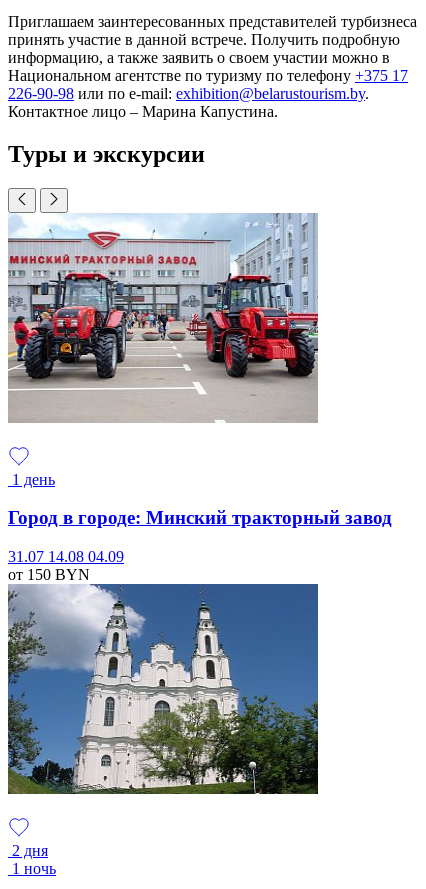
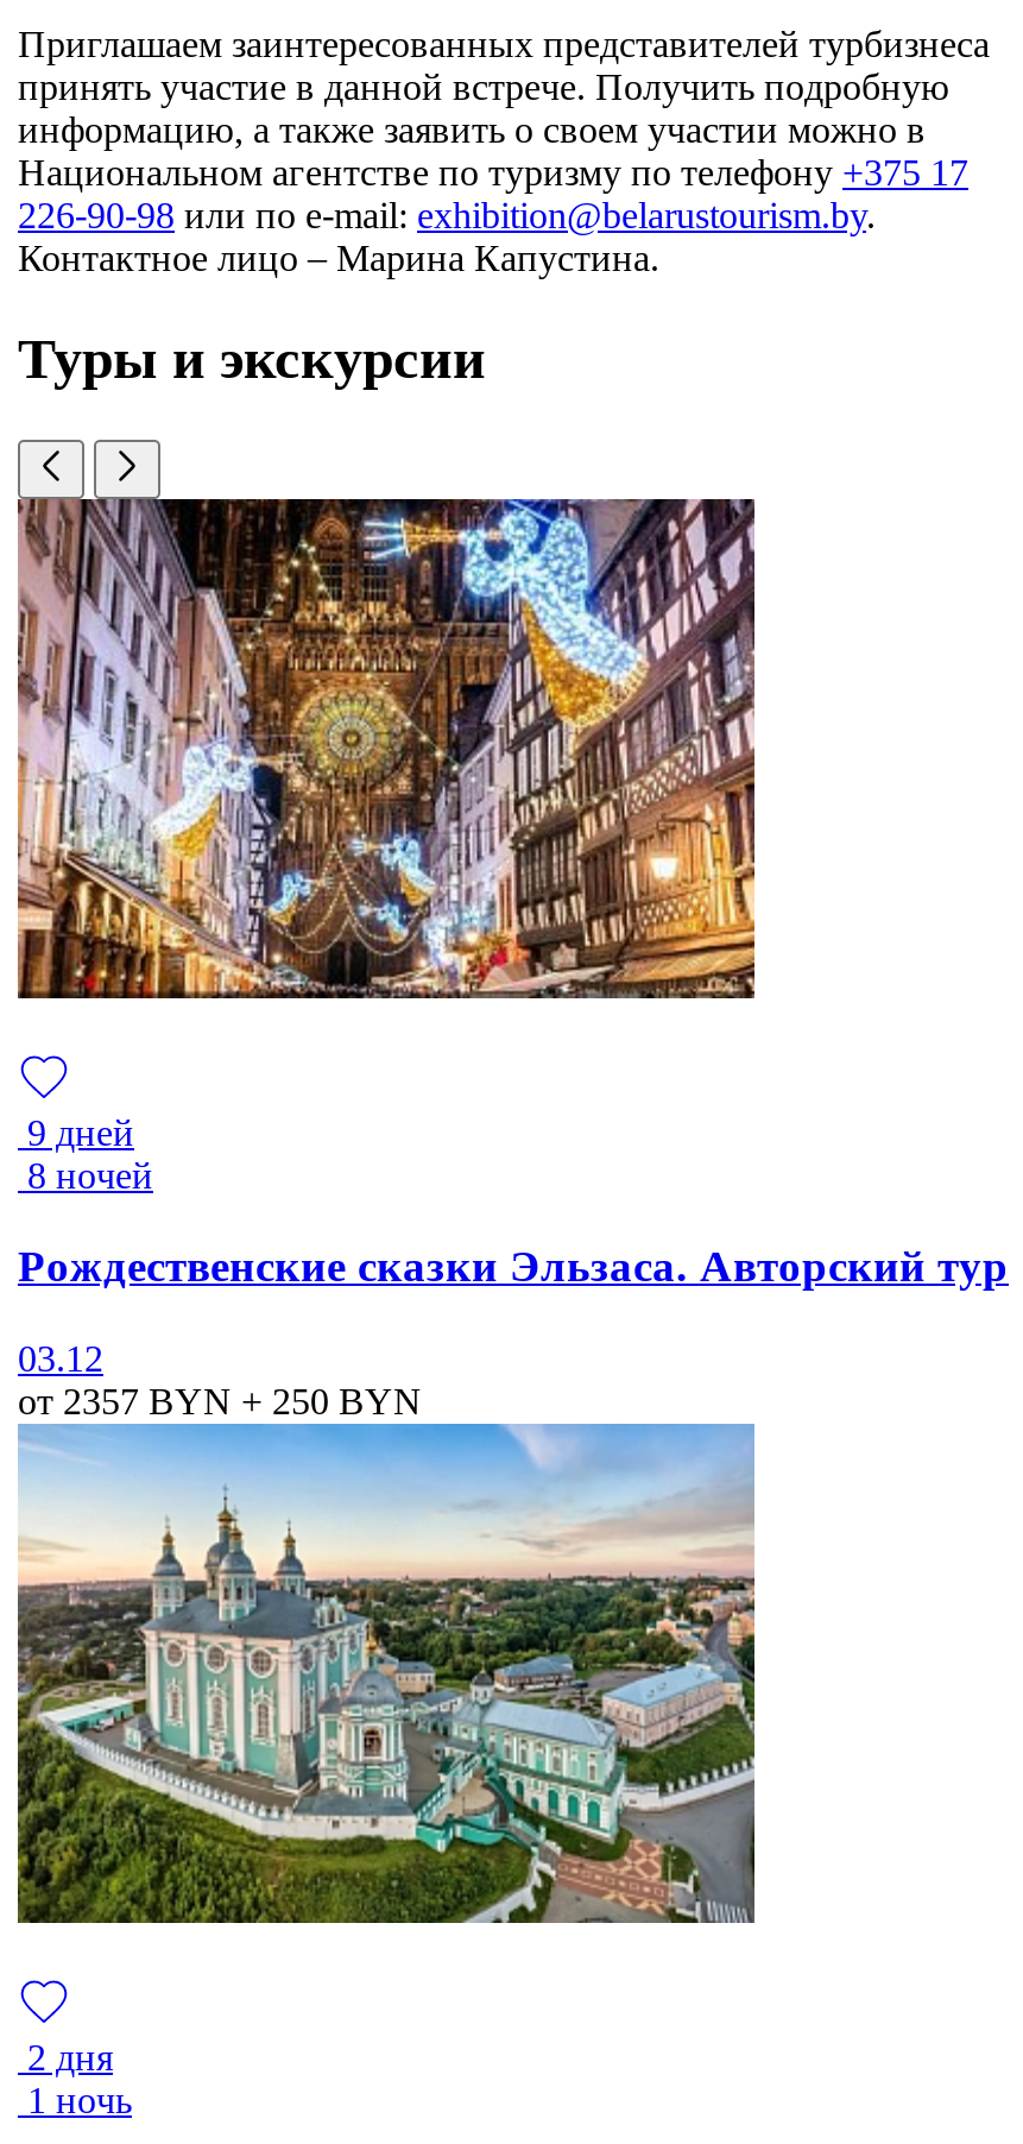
- [image]
+ [image]

- 1 день
+ 9 дней
+ 8 ночей

- Город в городе: Минский тракторный завод
+ Рождественские сказки Эльзаса. Авторский тур

- 31.07 14.08 04.09
- от 150 BYN
+ 03.12
+ от 2357 BYN + 250 BYN

- [image]
+ [image]
